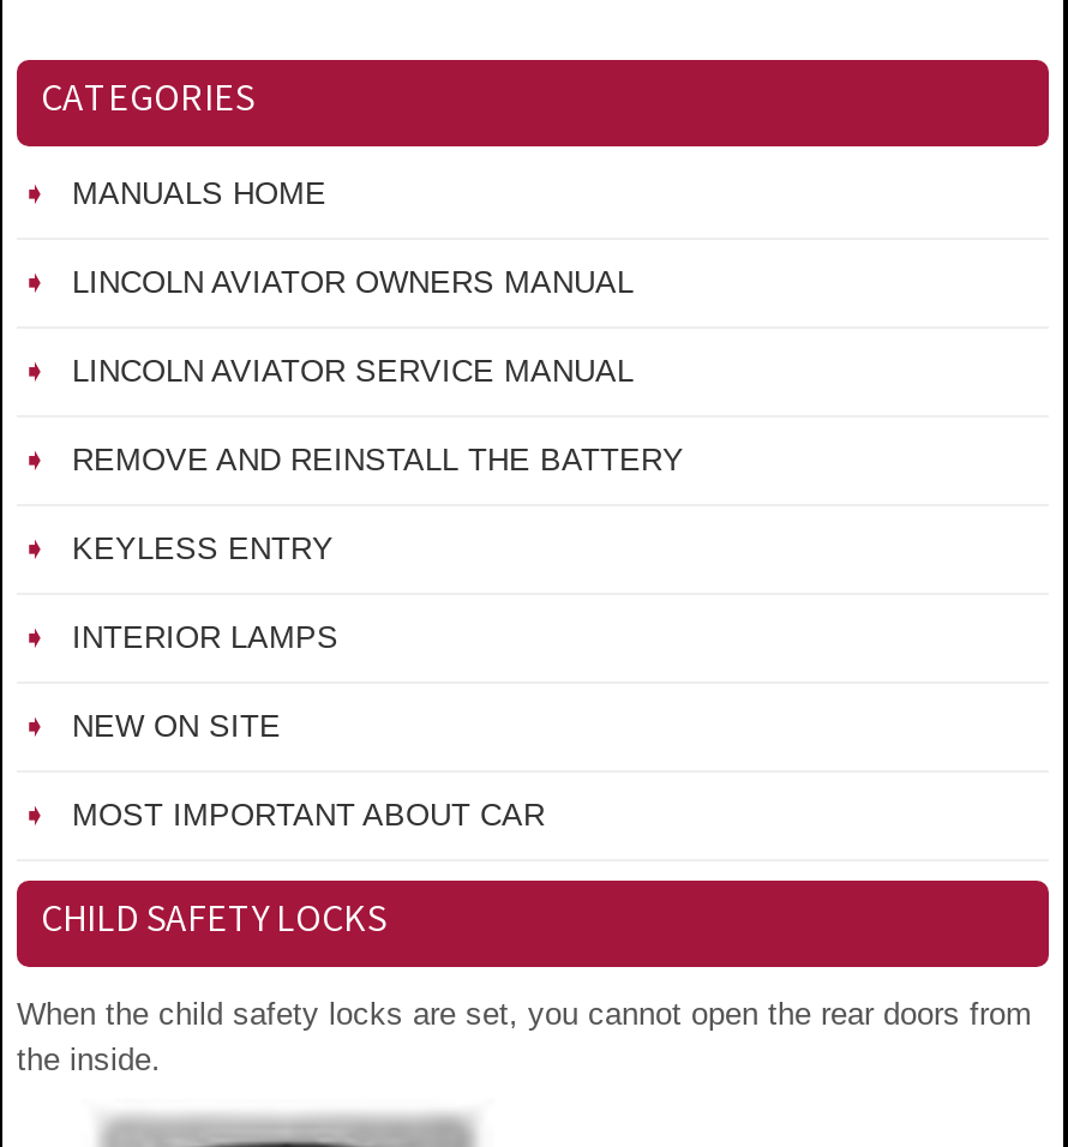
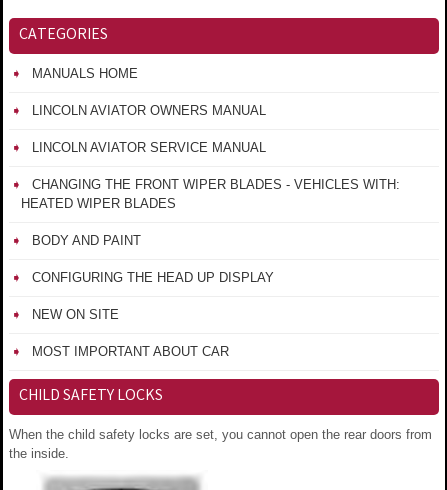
- REMOVE AND REINSTALL THE BATTERY
+ CHANGING THE FRONT WIPER BLADES - VEHICLES WITH:
+ HEATED WIPER BLADES

- KEYLESS ENTRY
+ BODY AND PAINT

- INTERIOR LAMPS
+ CONFIGURING THE HEAD UP DISPLAY
